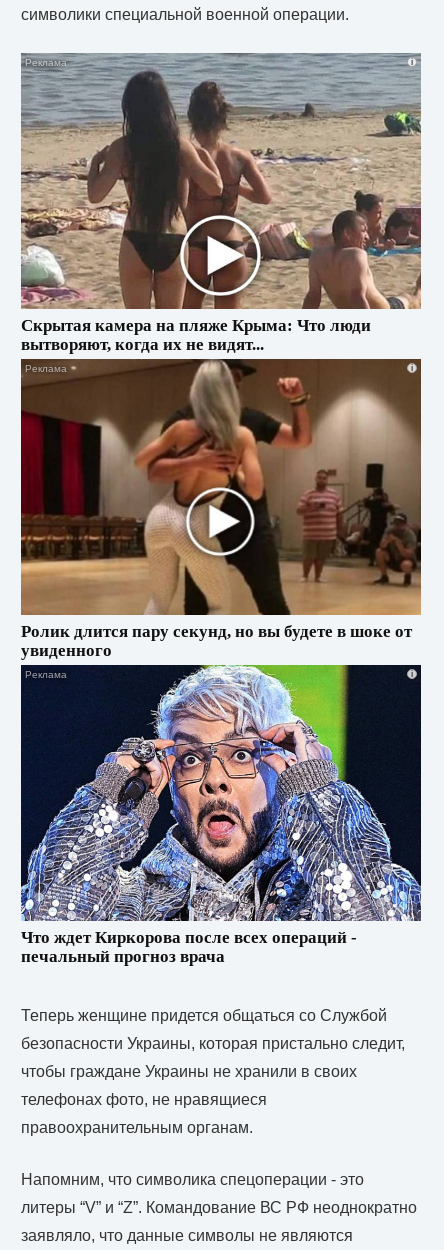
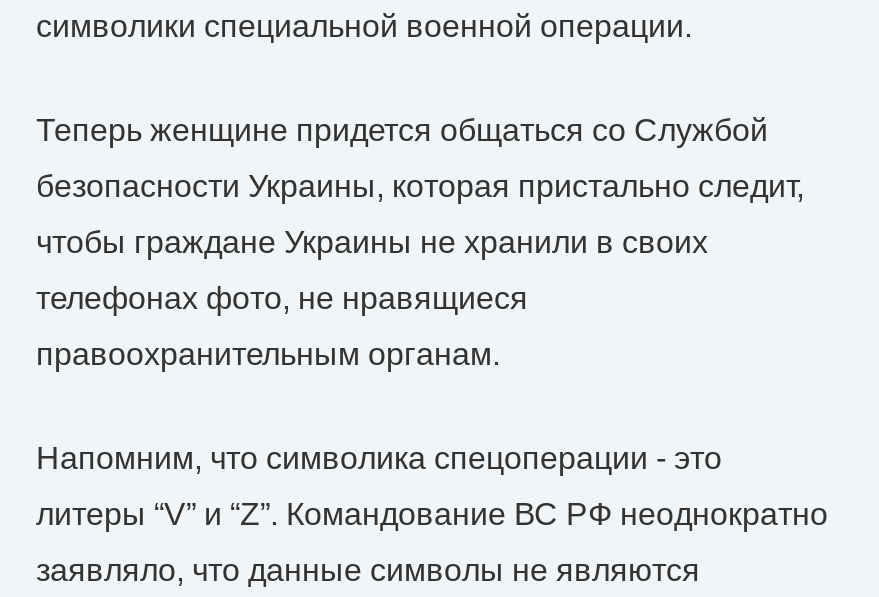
- [image]
- Скрытая камера на пляже Крыма: Что люди
- вытворяют, когда их не видят...

- [image]
- Ролик длится пару секунд, но вы будете в шоке от
- увиденного

- [image]
- Что ждет Киркорова после всех операций -
- печальный прогноз врача
